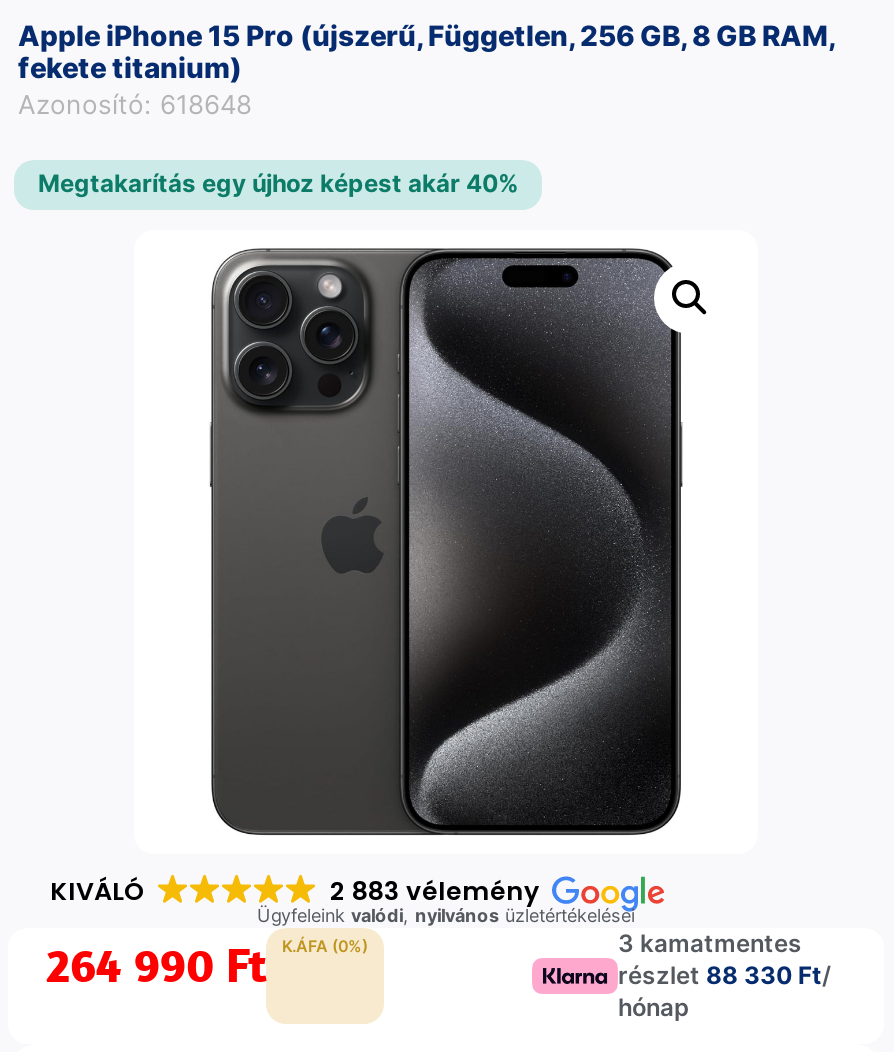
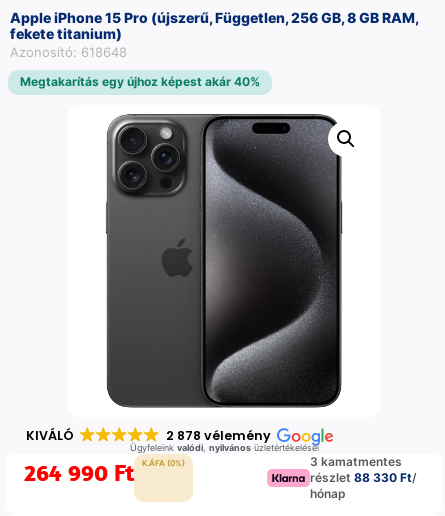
- 2 883 vélemény
+ 2 878 vélemény
